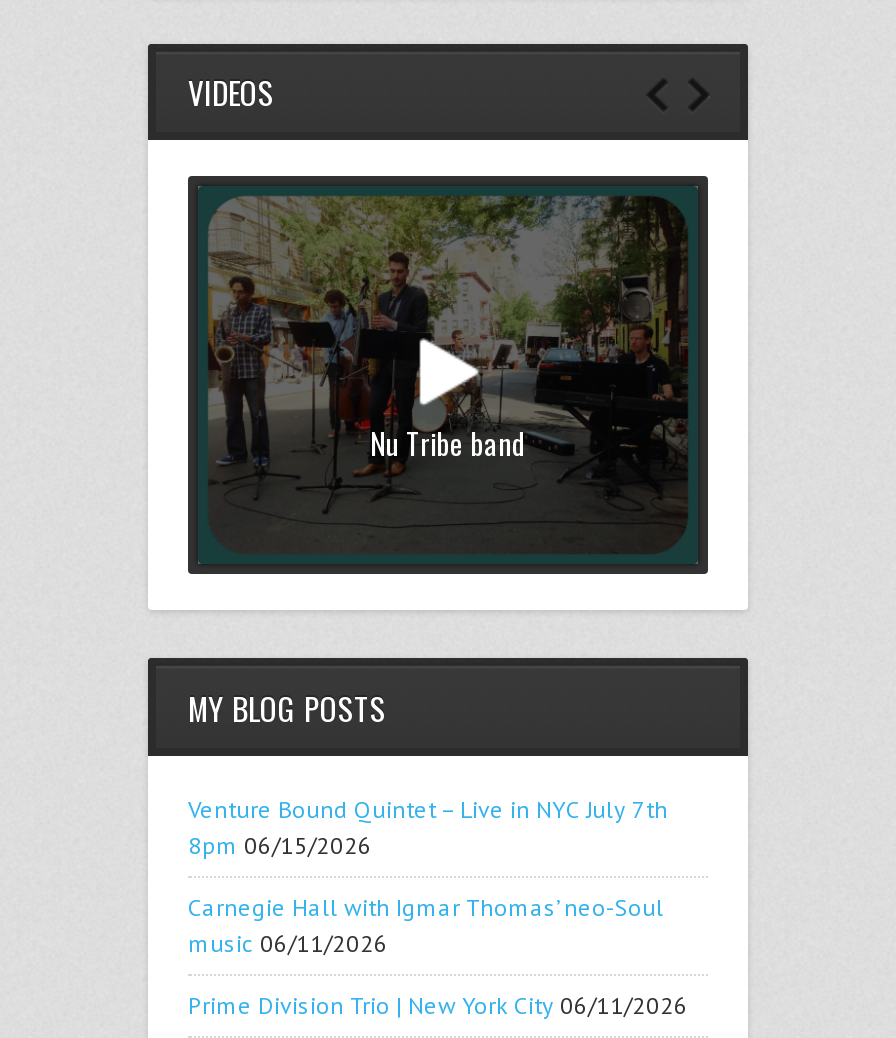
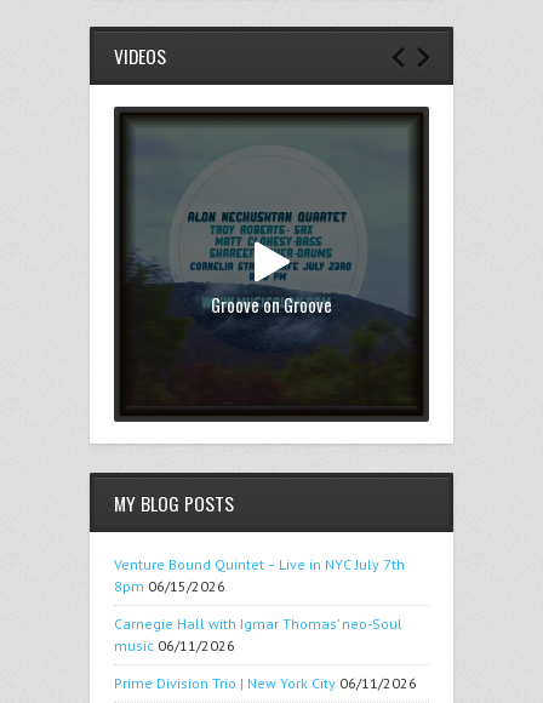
- [image]
- Nu Tribe band
+ [image]
+ Groove on Groove
